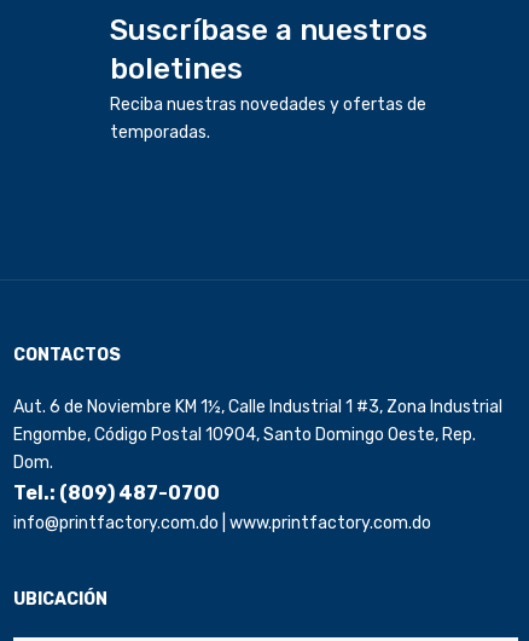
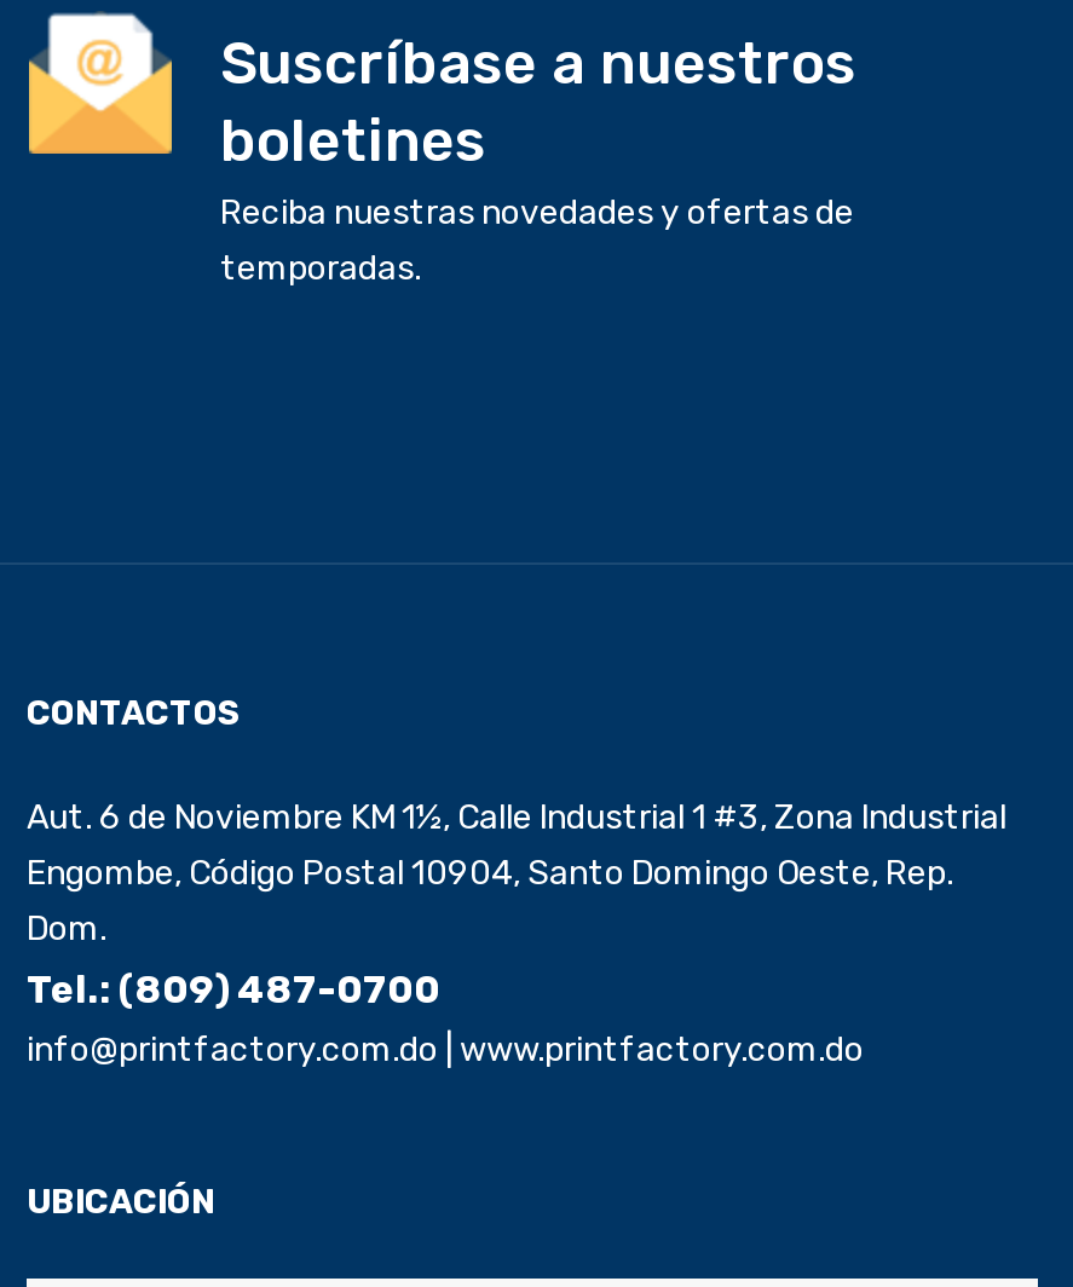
+ [image]
